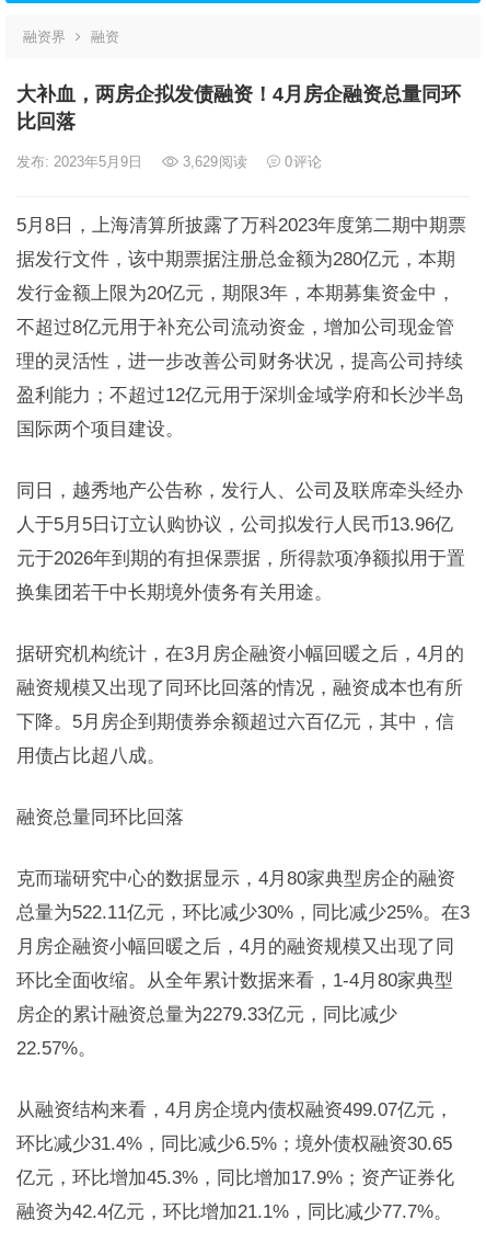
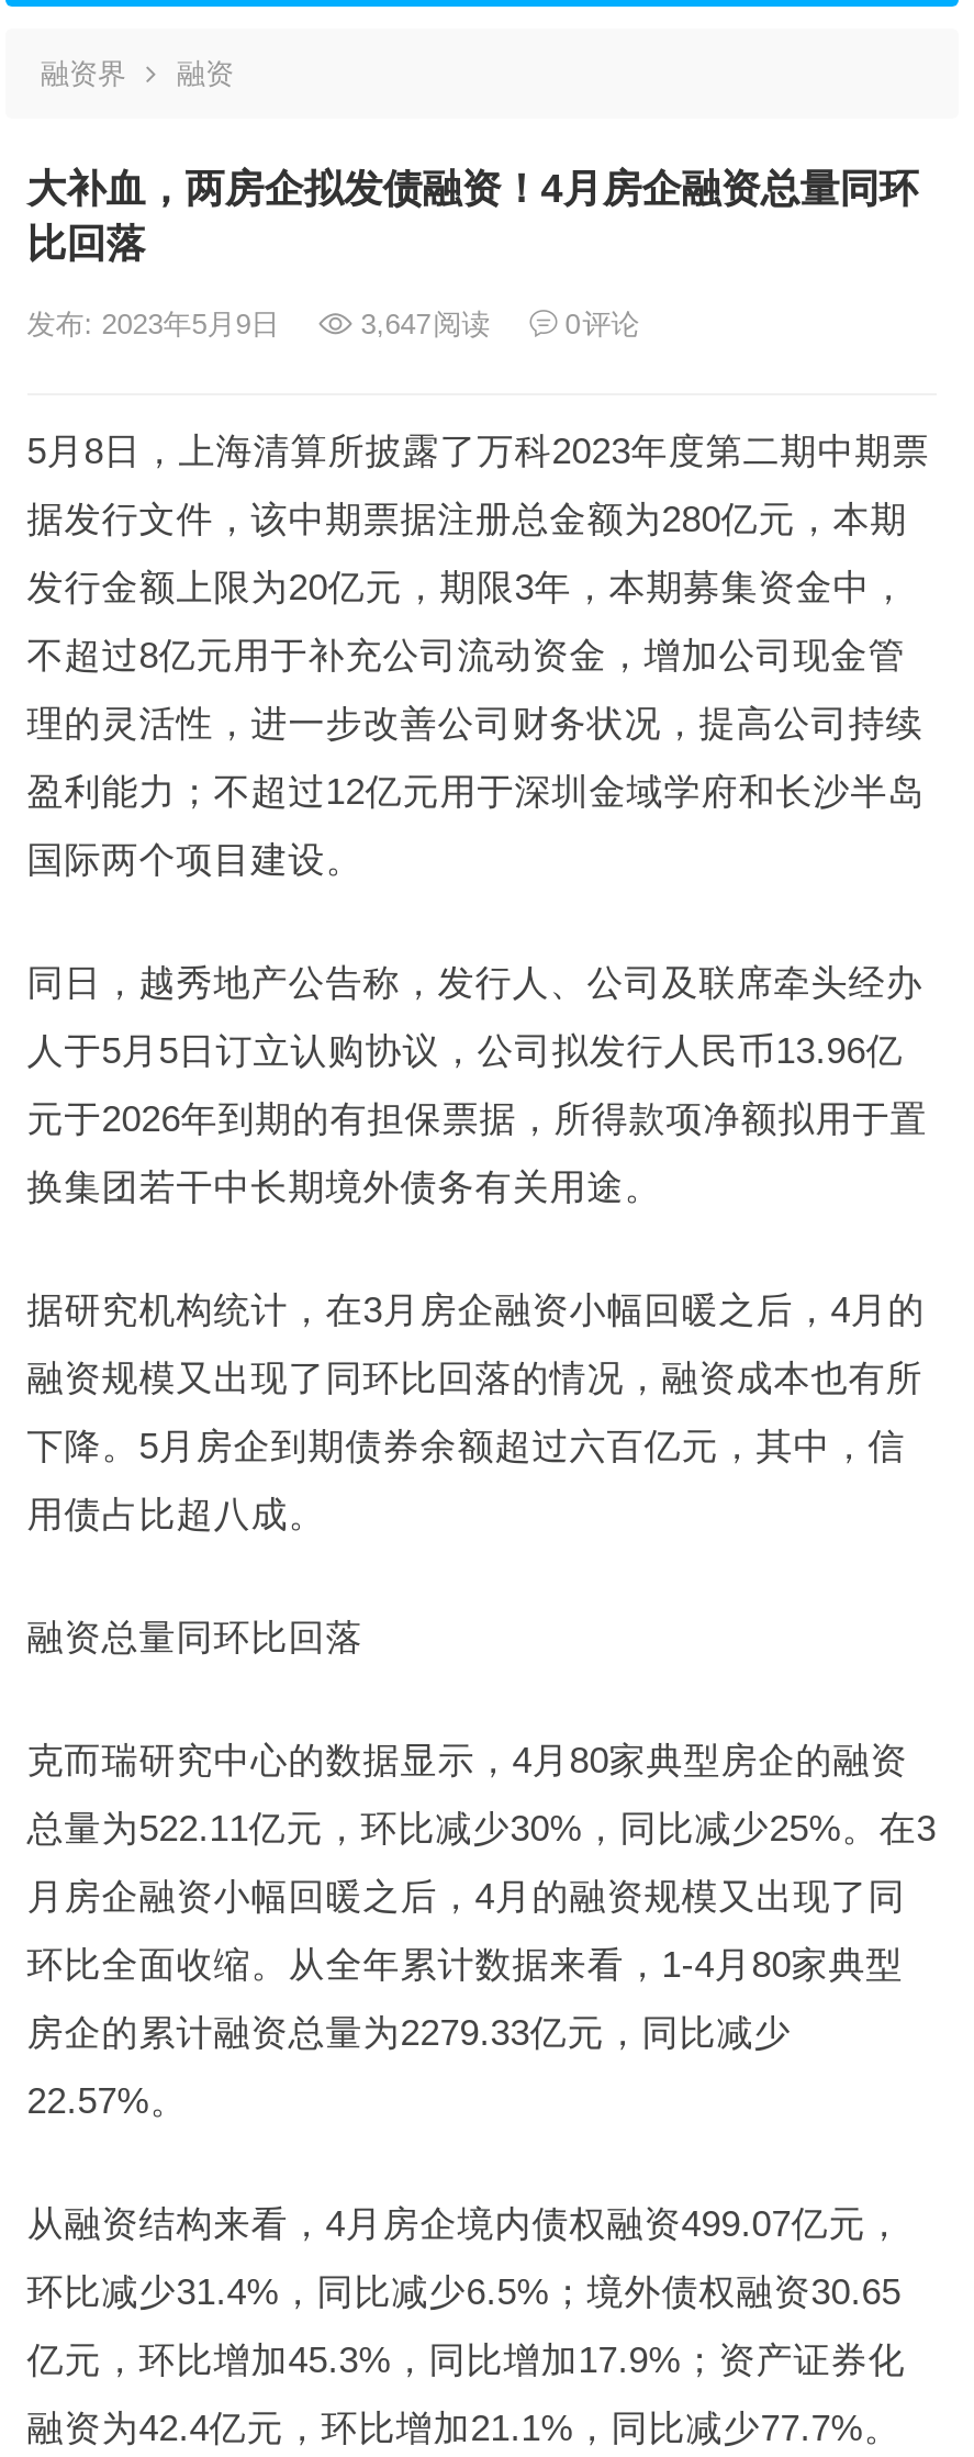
- 发布: 2023年5月9日 3,629阅读 0评论
+ 发布: 2023年5月9日 3,647阅读 0评论
